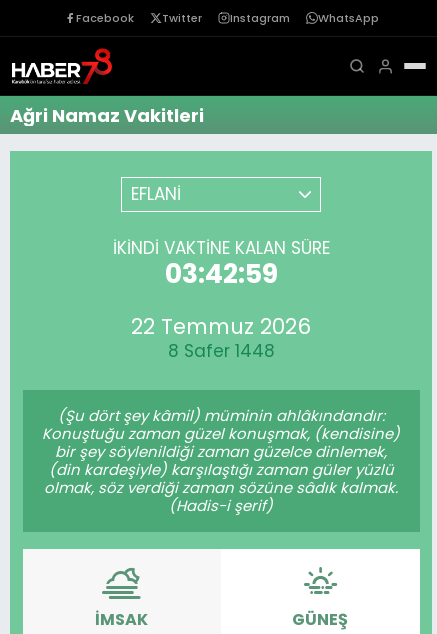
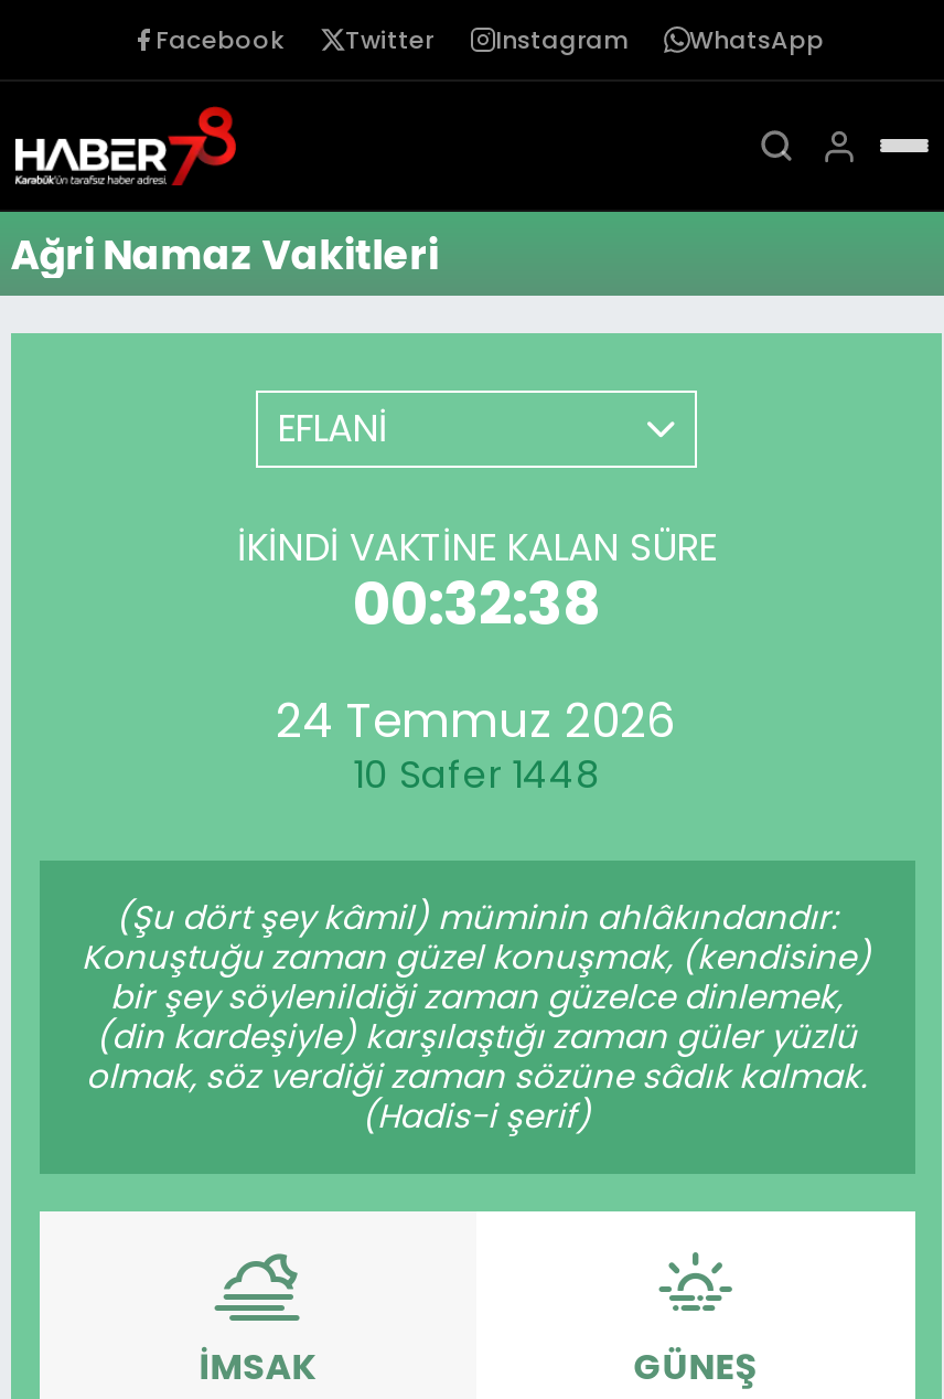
- 03:42:59
+ 00:32:38

- 22 Temmuz 2026
+ 24 Temmuz 2026

- 8 Safer 1448
+ 10 Safer 1448
